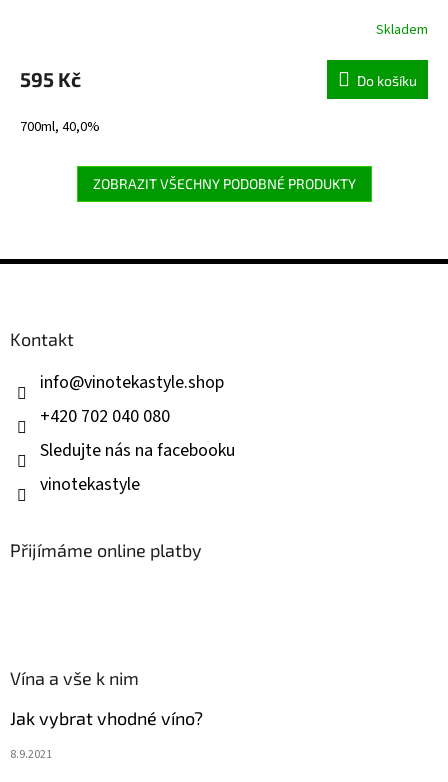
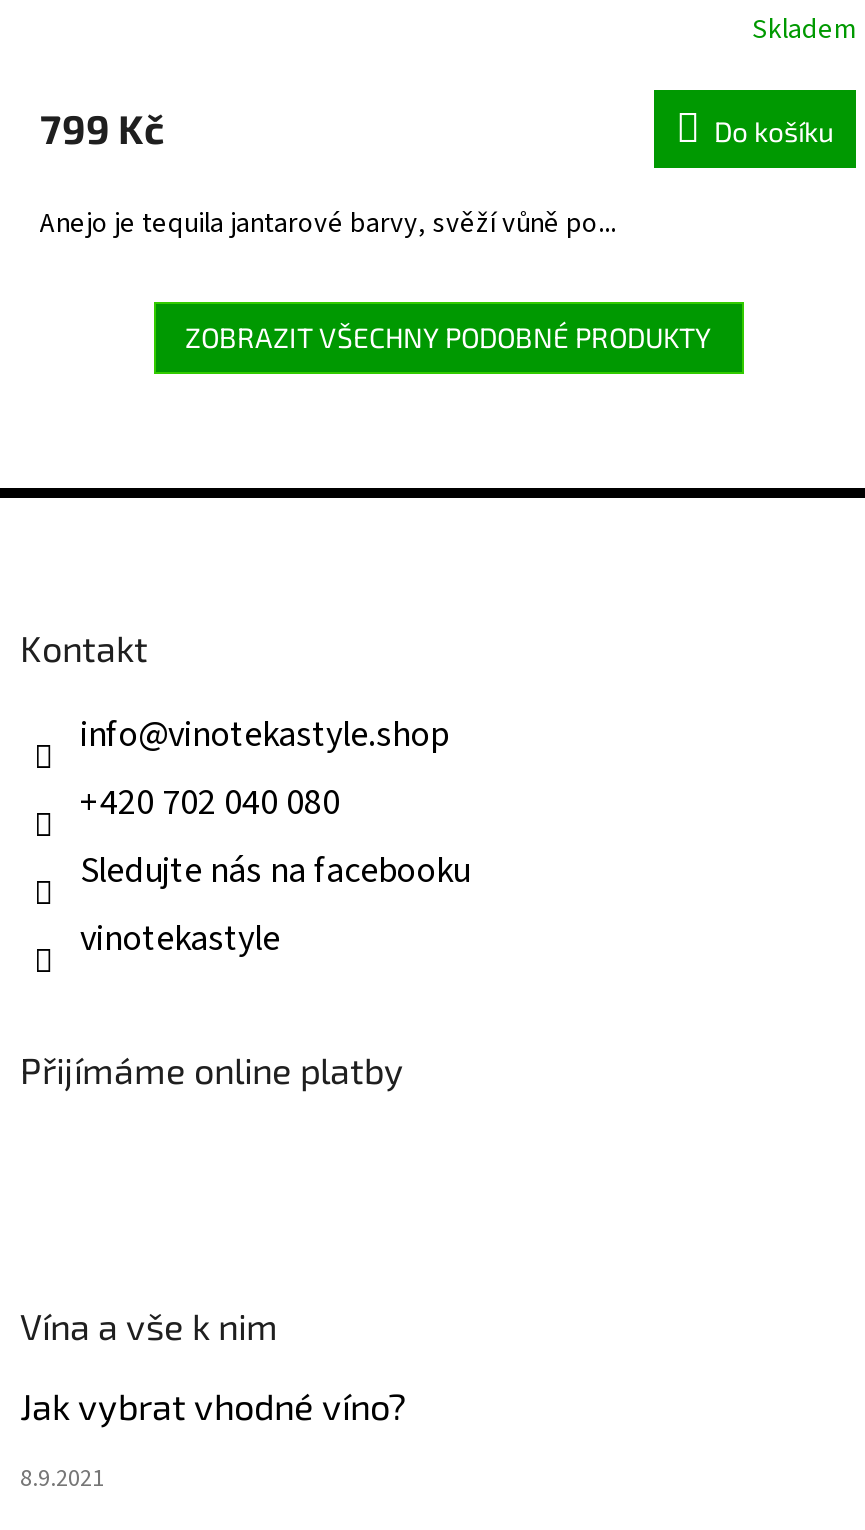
- 595 Kč
+ 799 Kč

- 700ml, 40,0%
+ Anejo je tequila jantarové barvy, svěží vůně po...
